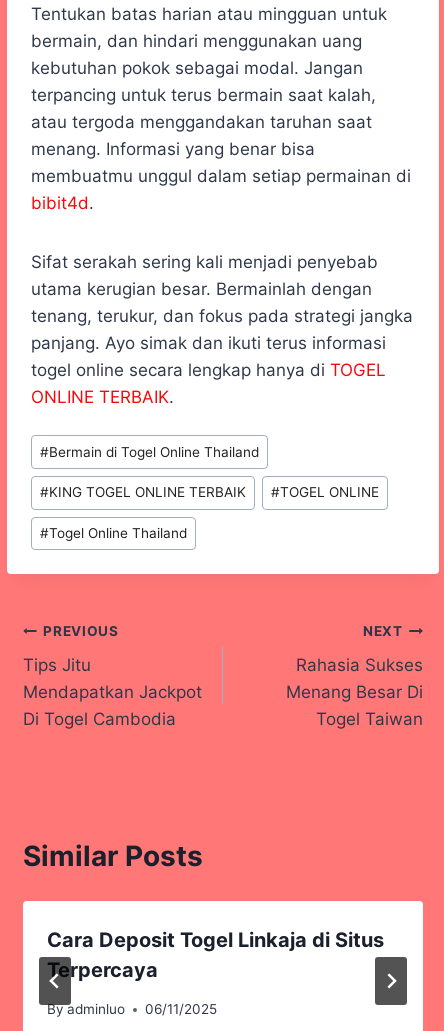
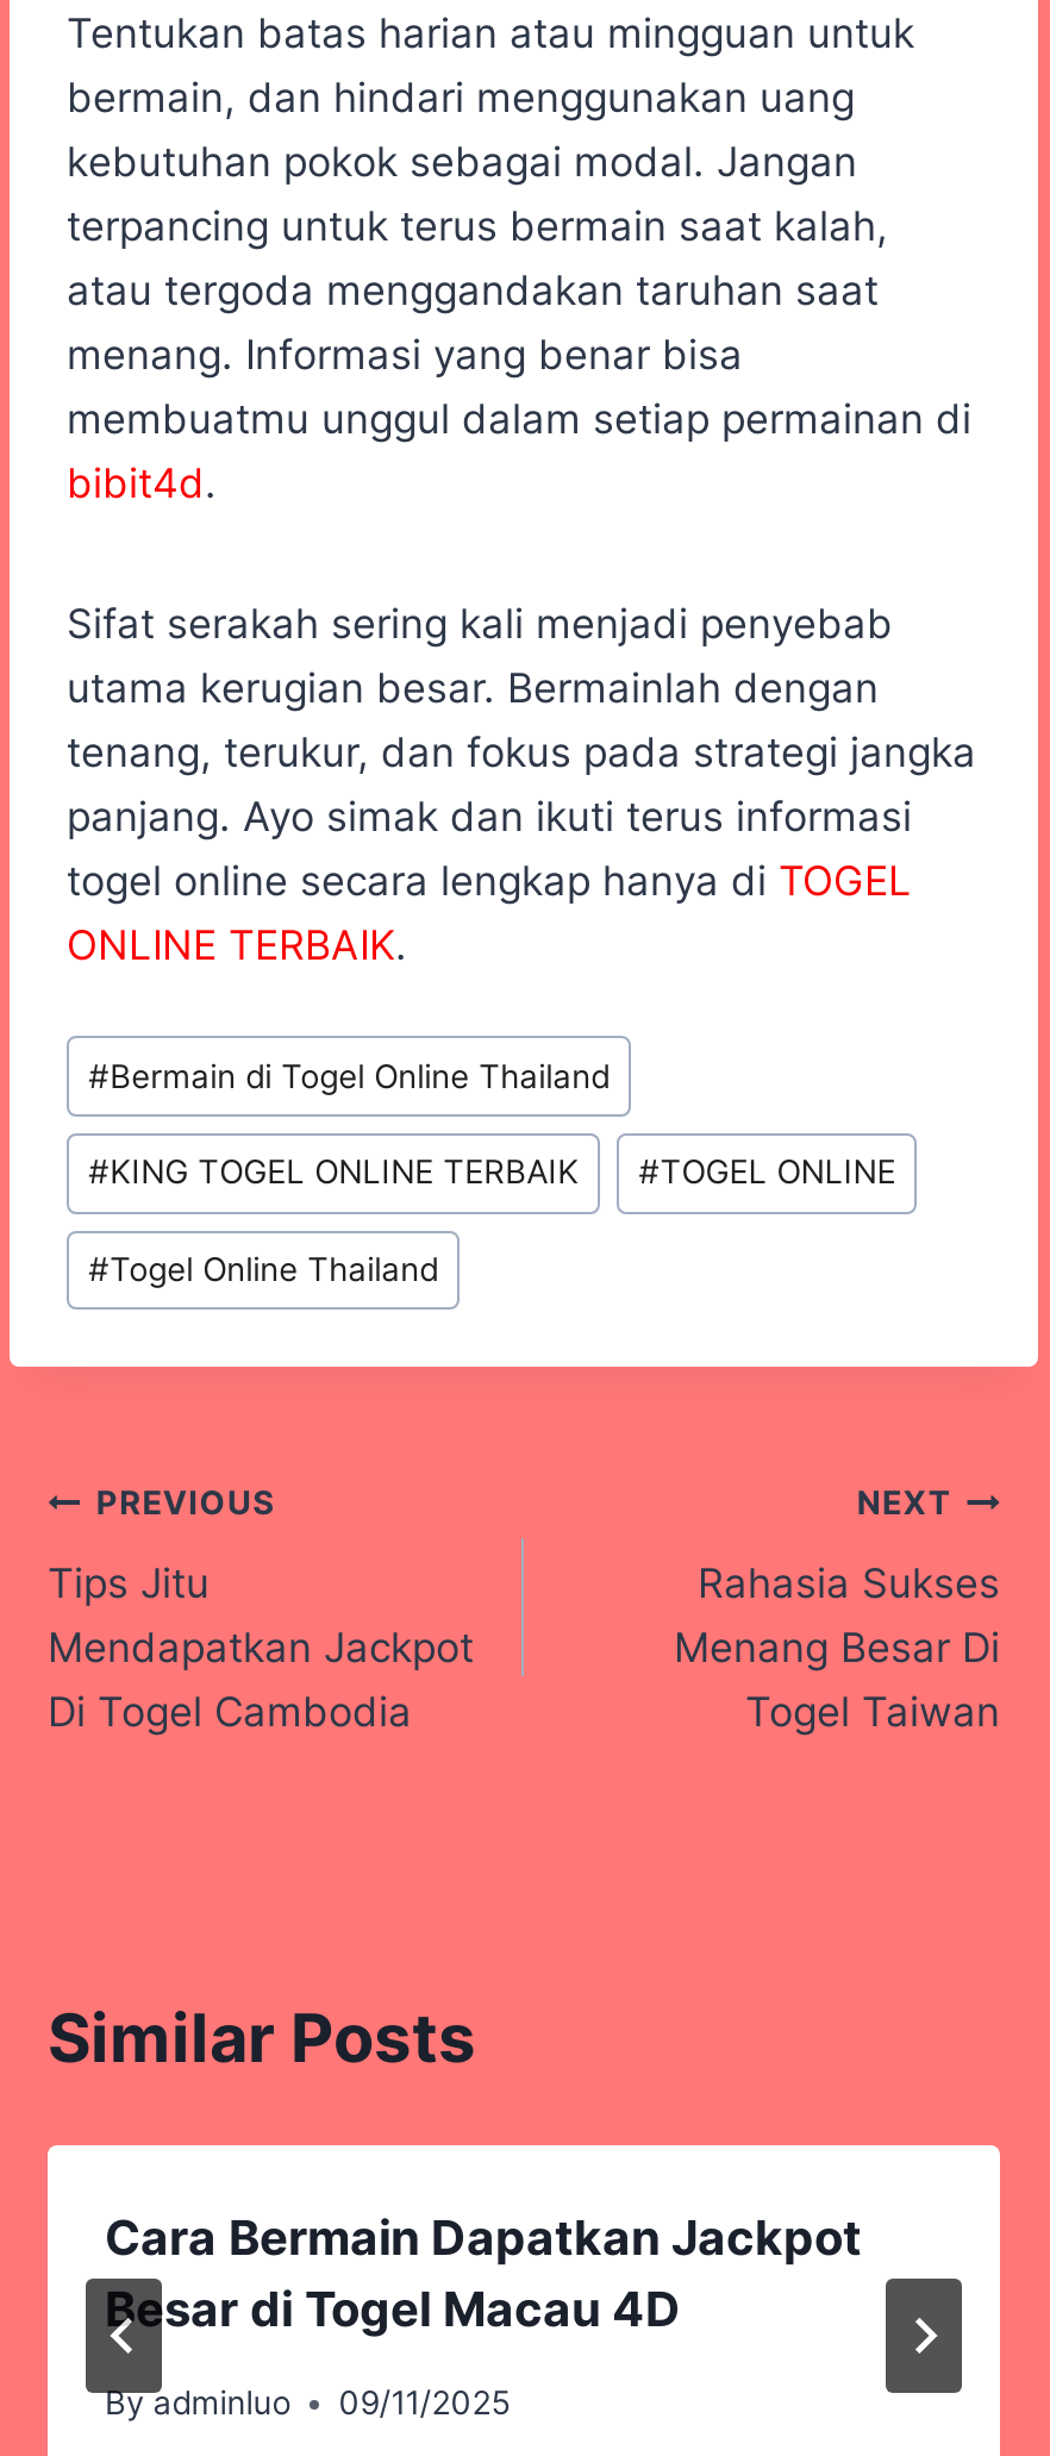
- Cara Deposit Togel Linkaja di Situs
- Terpercaya
+ Cara Bermain Dapatkan Jackpot
+ Besar di Togel Macau 4D

- By adminluo 06/11/2025
+ By adminluo 09/11/2025
